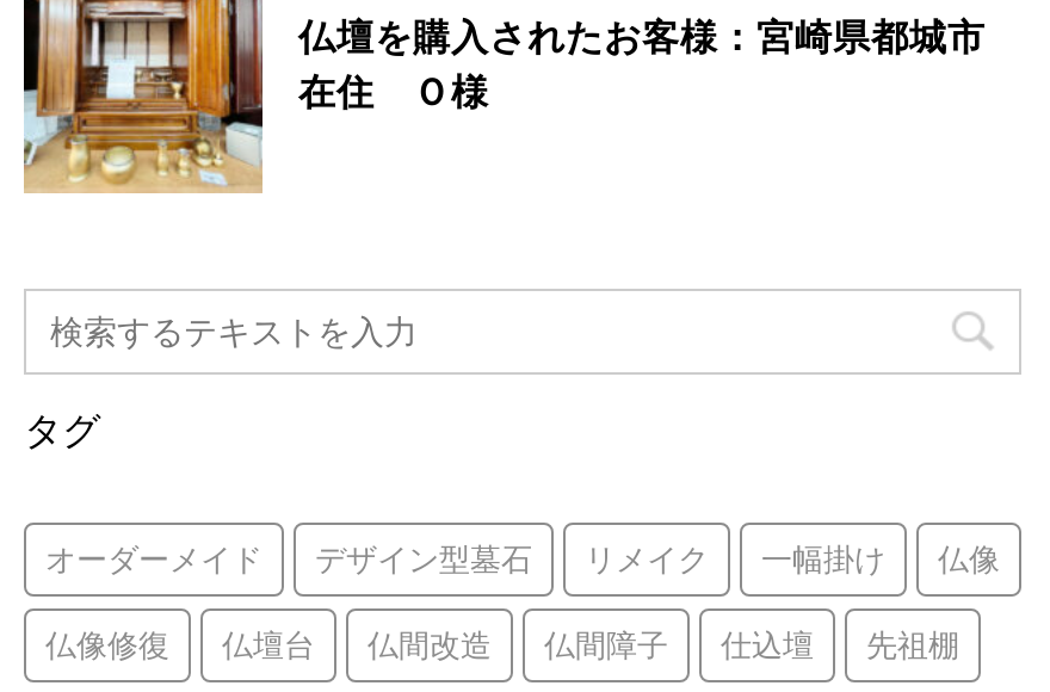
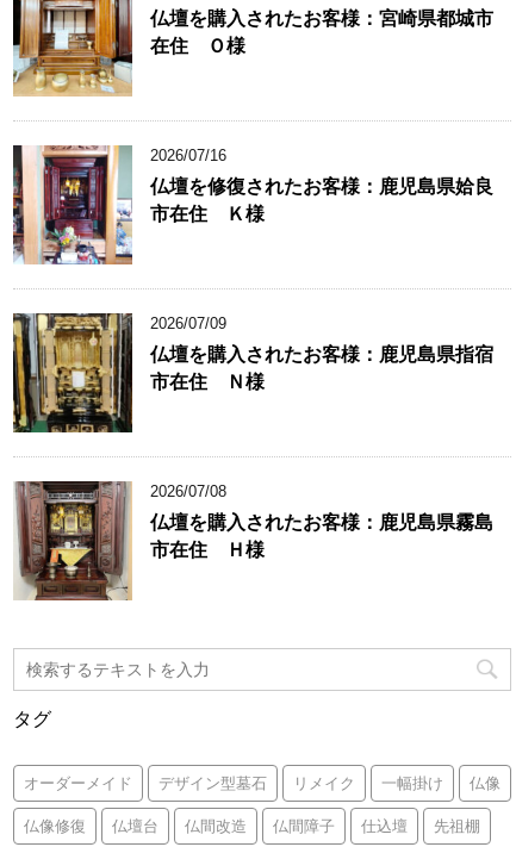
+ [image]
+ 2026/07/16
+ 仏壇を修復されたお客様：鹿児島県姶良
+ 市在住 Ｋ様

+ [image]
+ 2026/07/09
+ 仏壇を購入されたお客様：鹿児島県指宿
+ 市在住 Ｎ様

+ [image]
+ 2026/07/08
+ 仏壇を購入されたお客様：鹿児島県霧島
+ 市在住 Ｈ様
